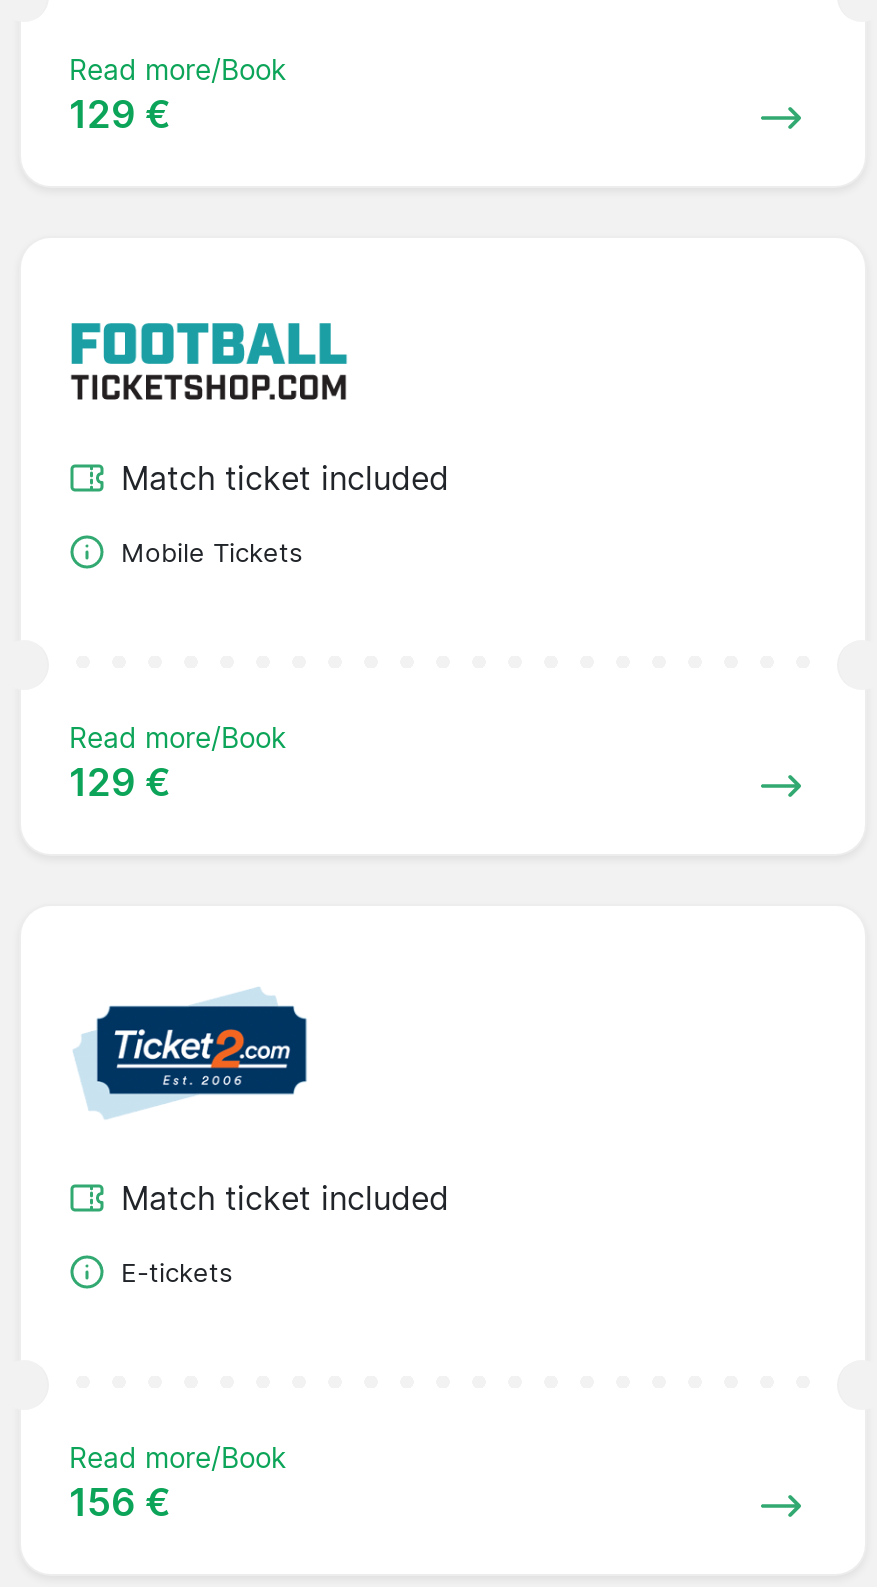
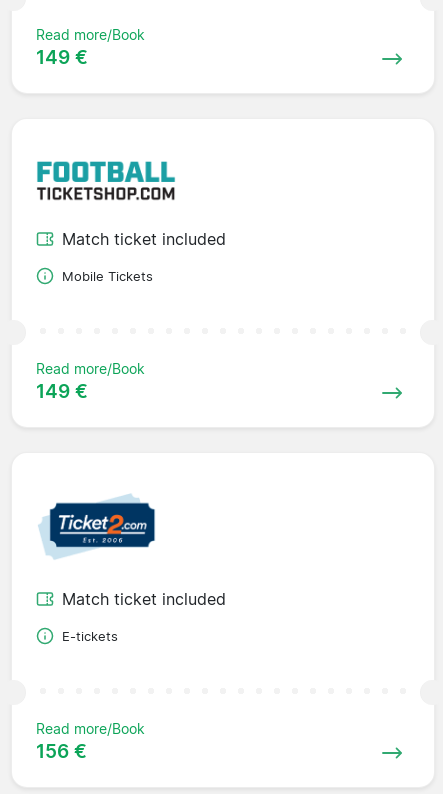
- 129 €
+ 149 €

- 129 €
+ 149 €
